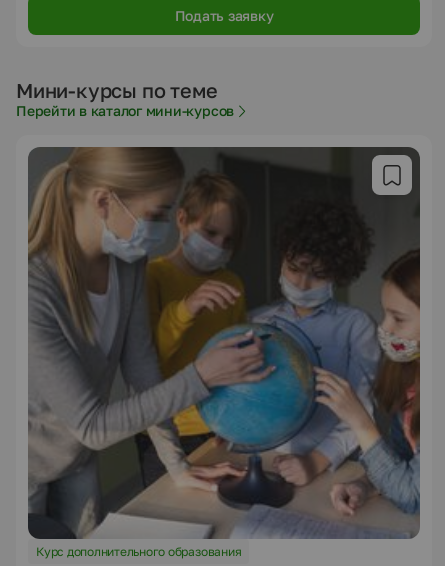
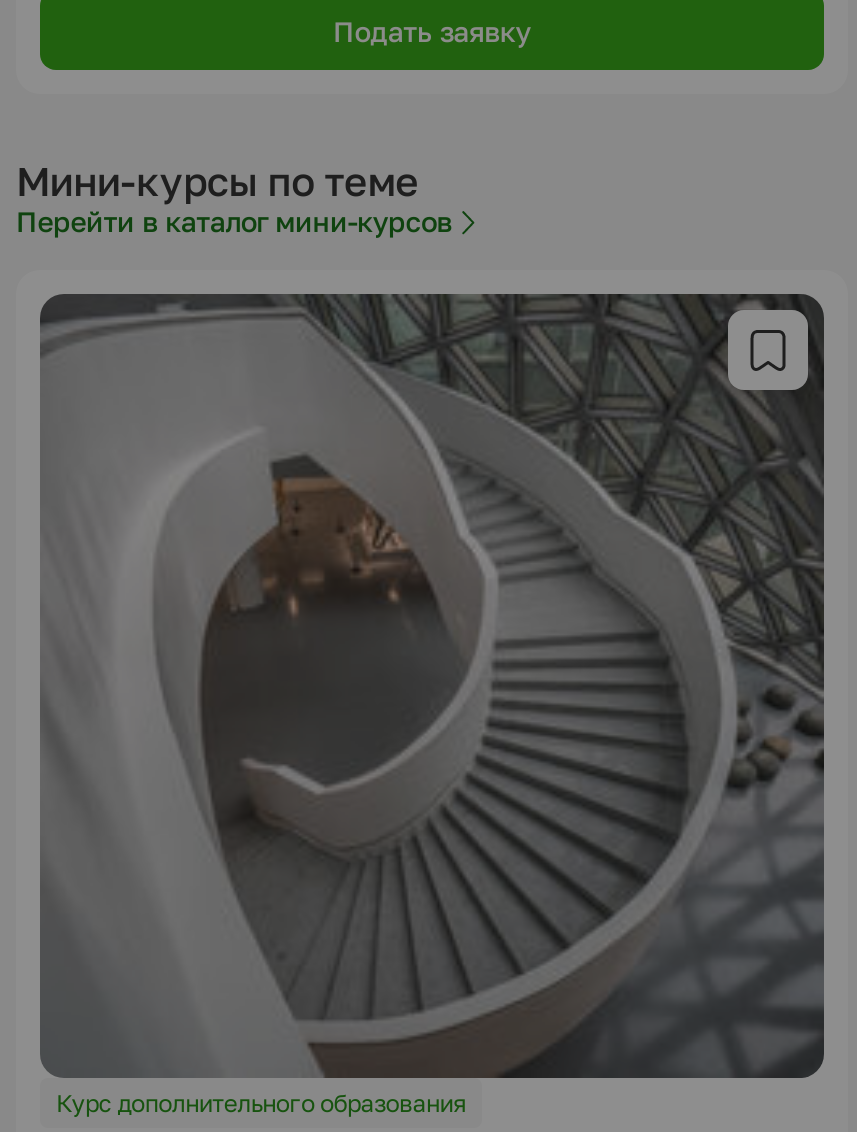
- [image]
+ [image]
